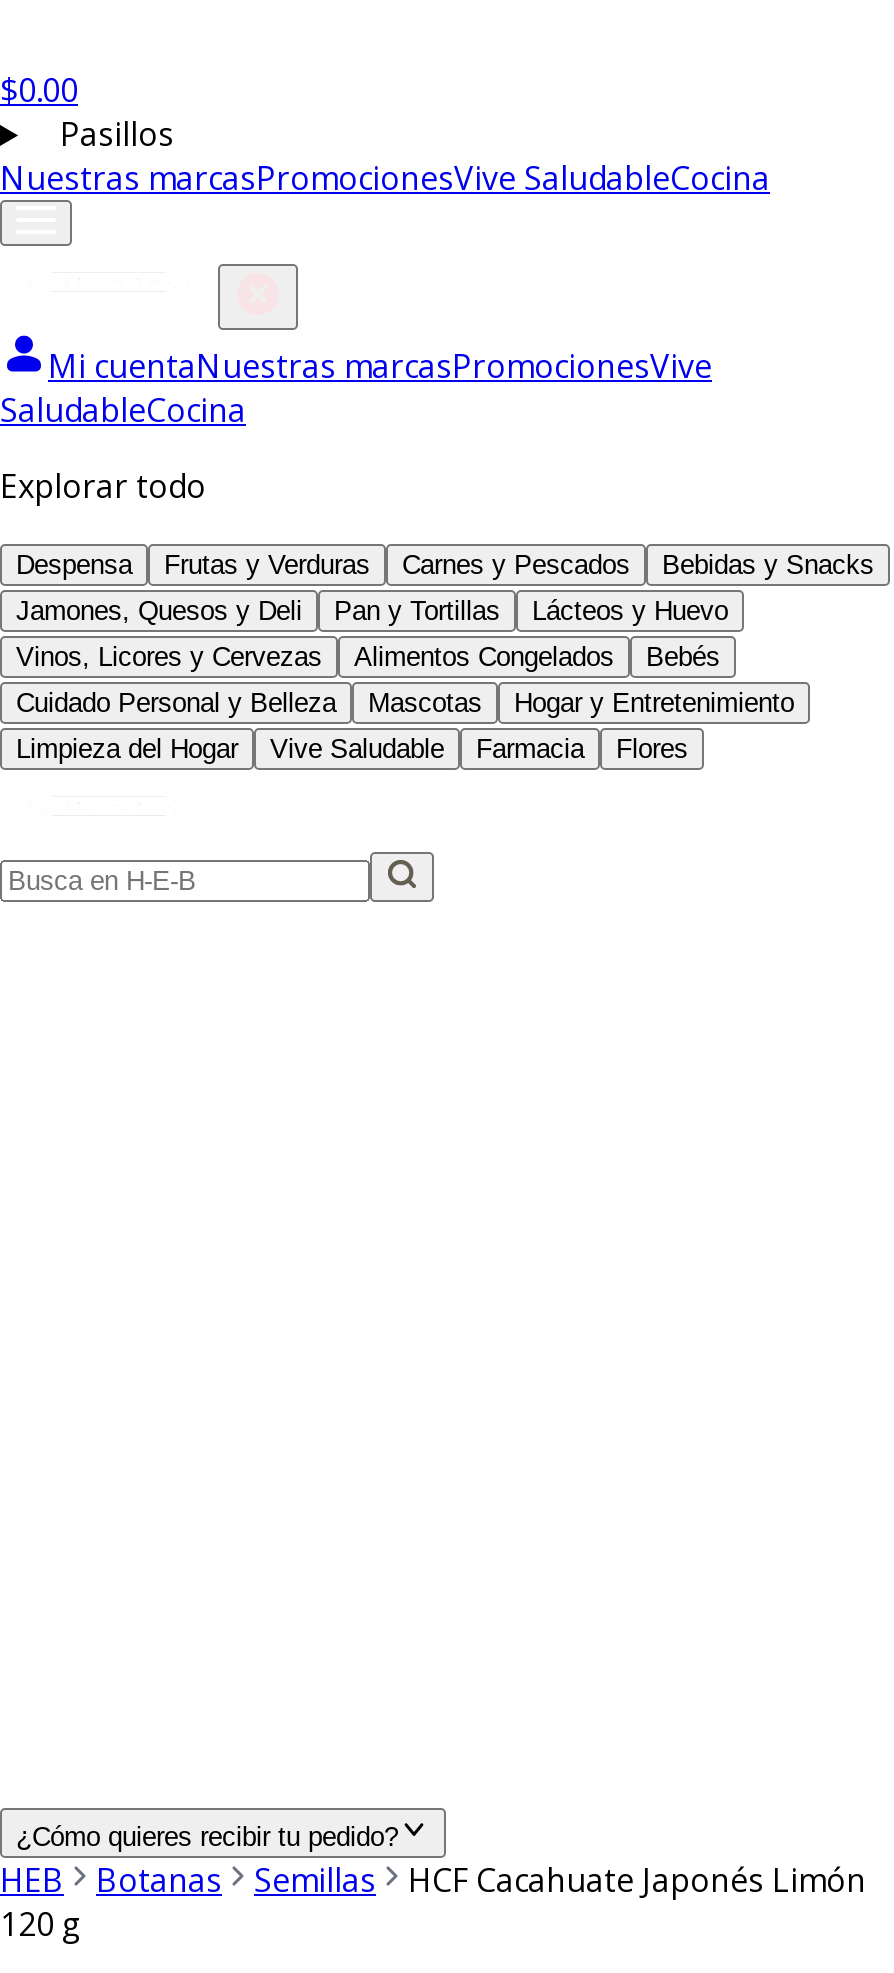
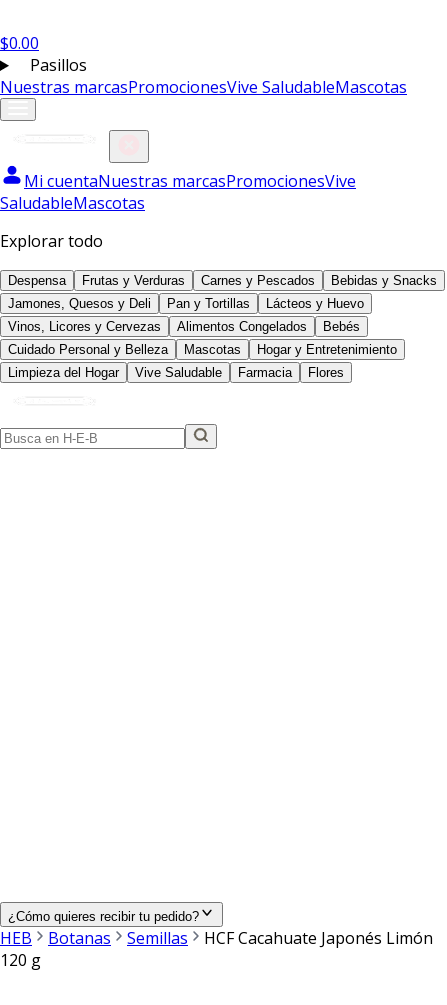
- Nuestras marcasPromocionesVive SaludableCocina
+ Nuestras marcasPromocionesVive SaludableMascotas

- SaludableCocina
+ SaludableMascotas
